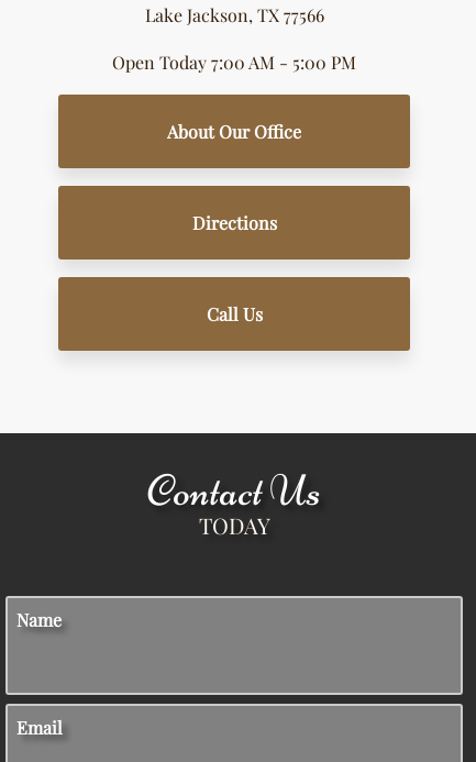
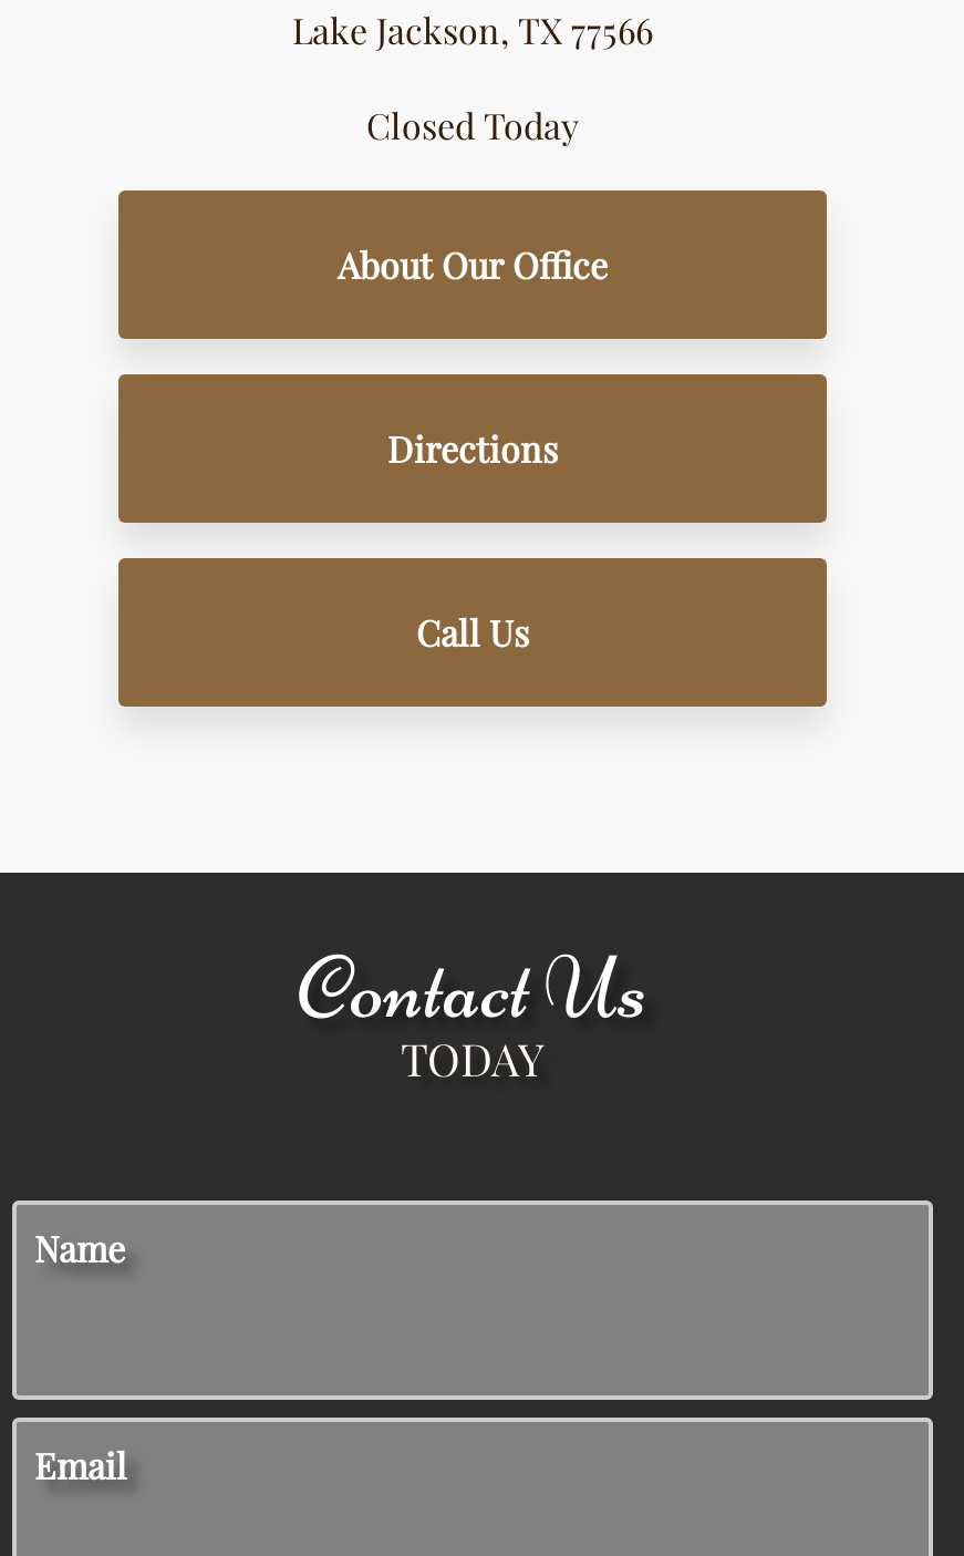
- Open Today 7:00 AM - 5:00 PM
+ Closed Today
